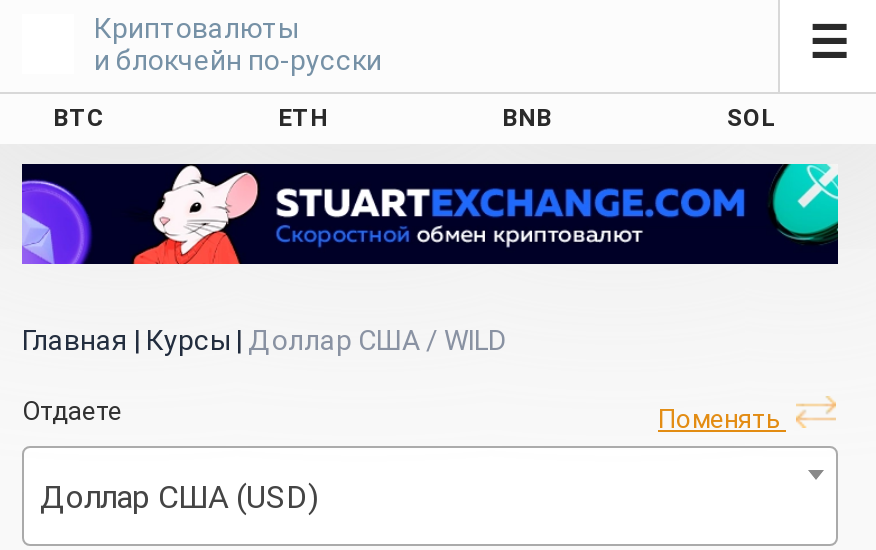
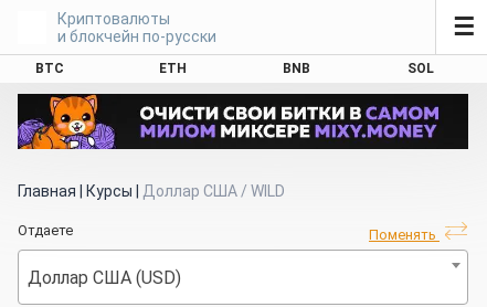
- [image]
+ [image]
